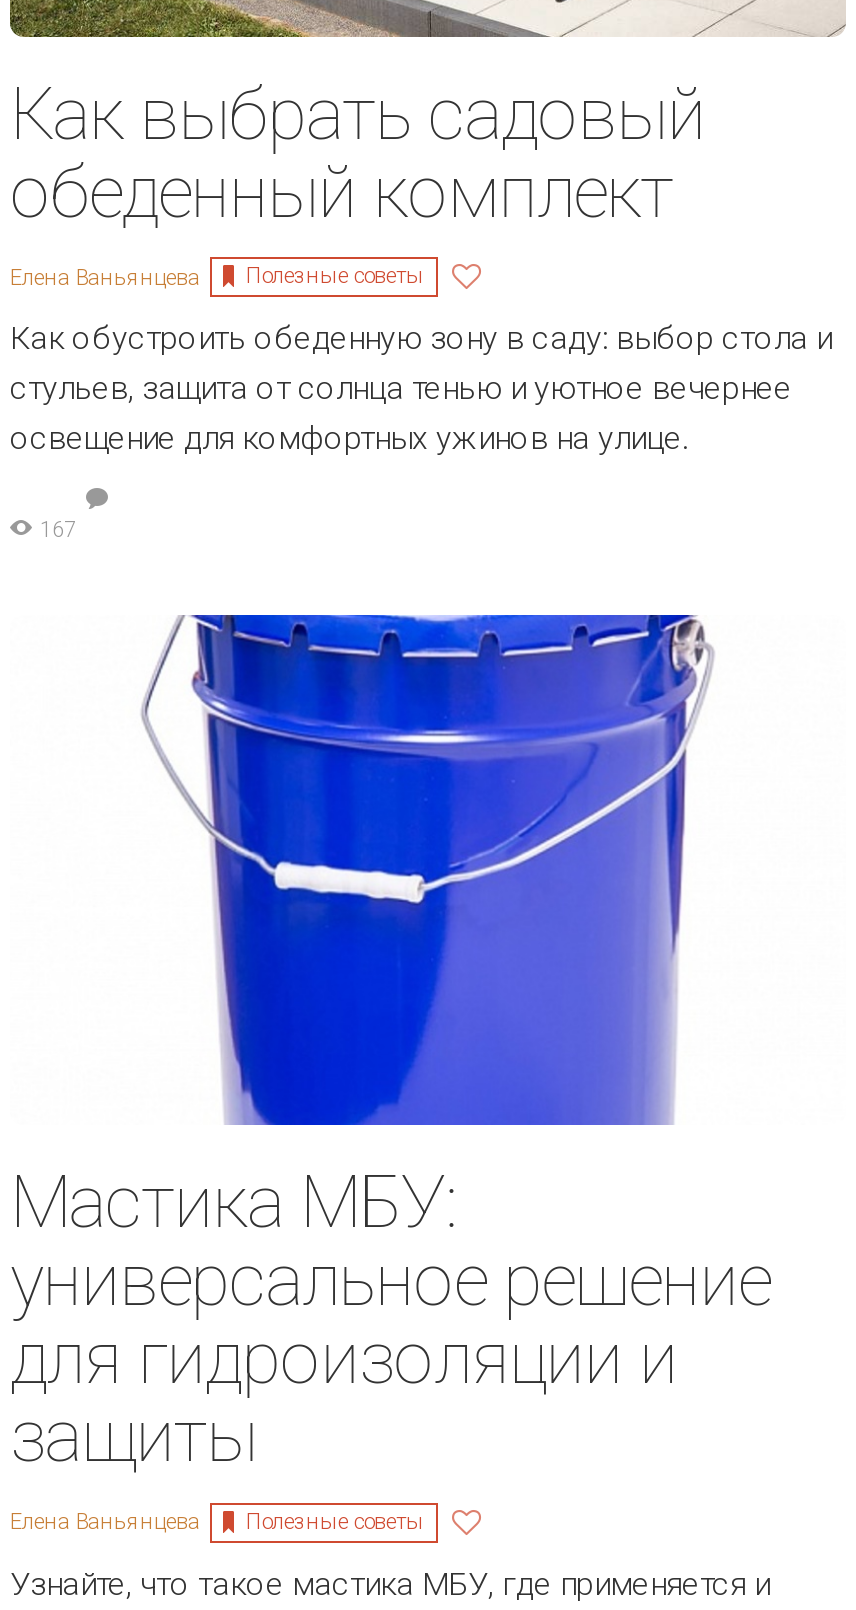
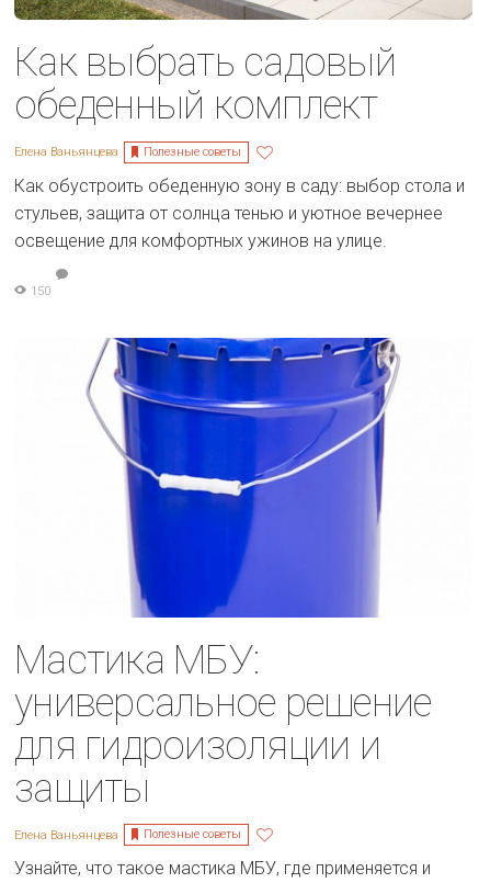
- 167
+ 150
